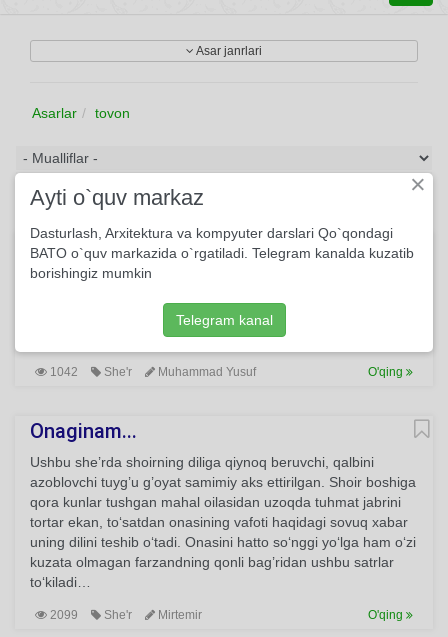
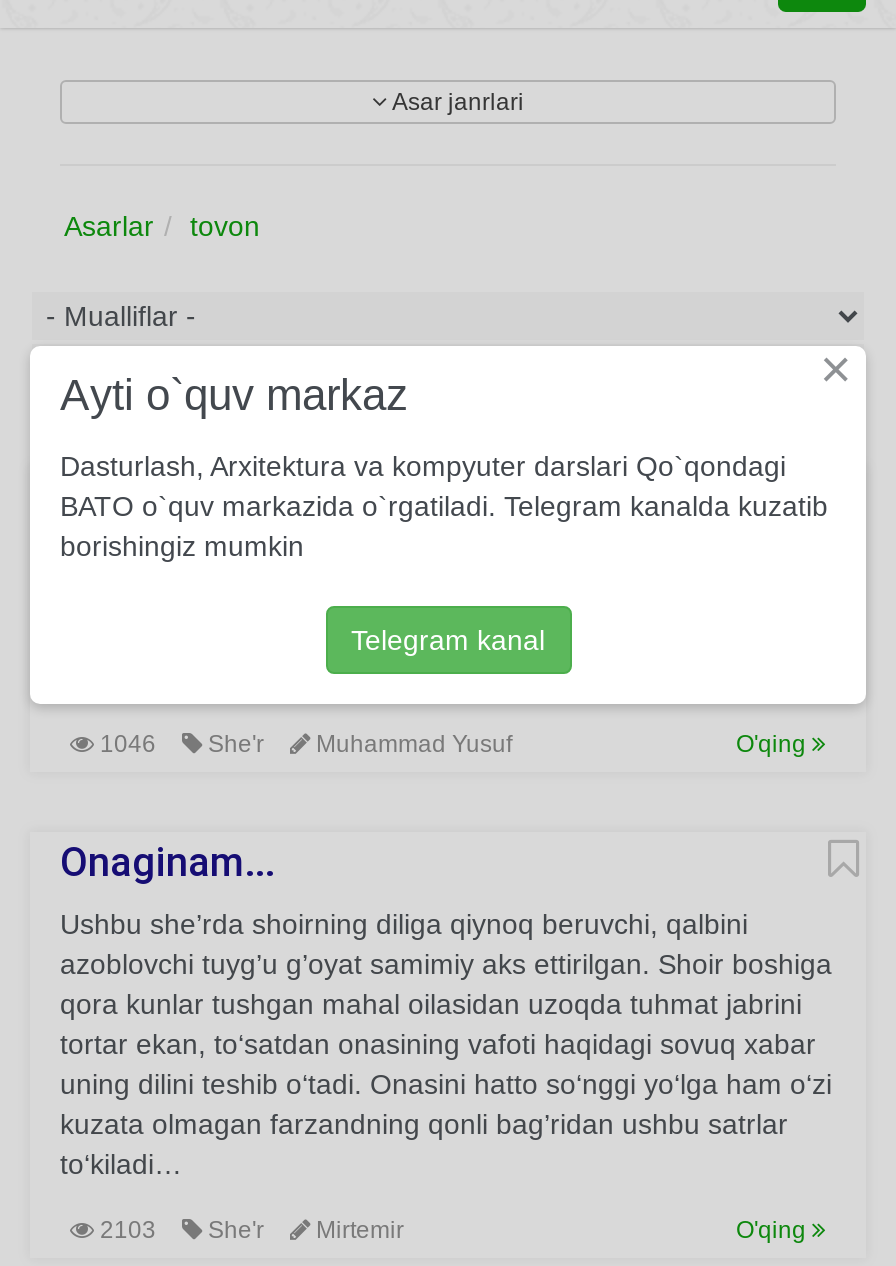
- 1042 She'r Muhammad Yusuf
+ 1046 She'r Muhammad Yusuf

- 2099 She'r Mirtemir
+ 2103 She'r Mirtemir
